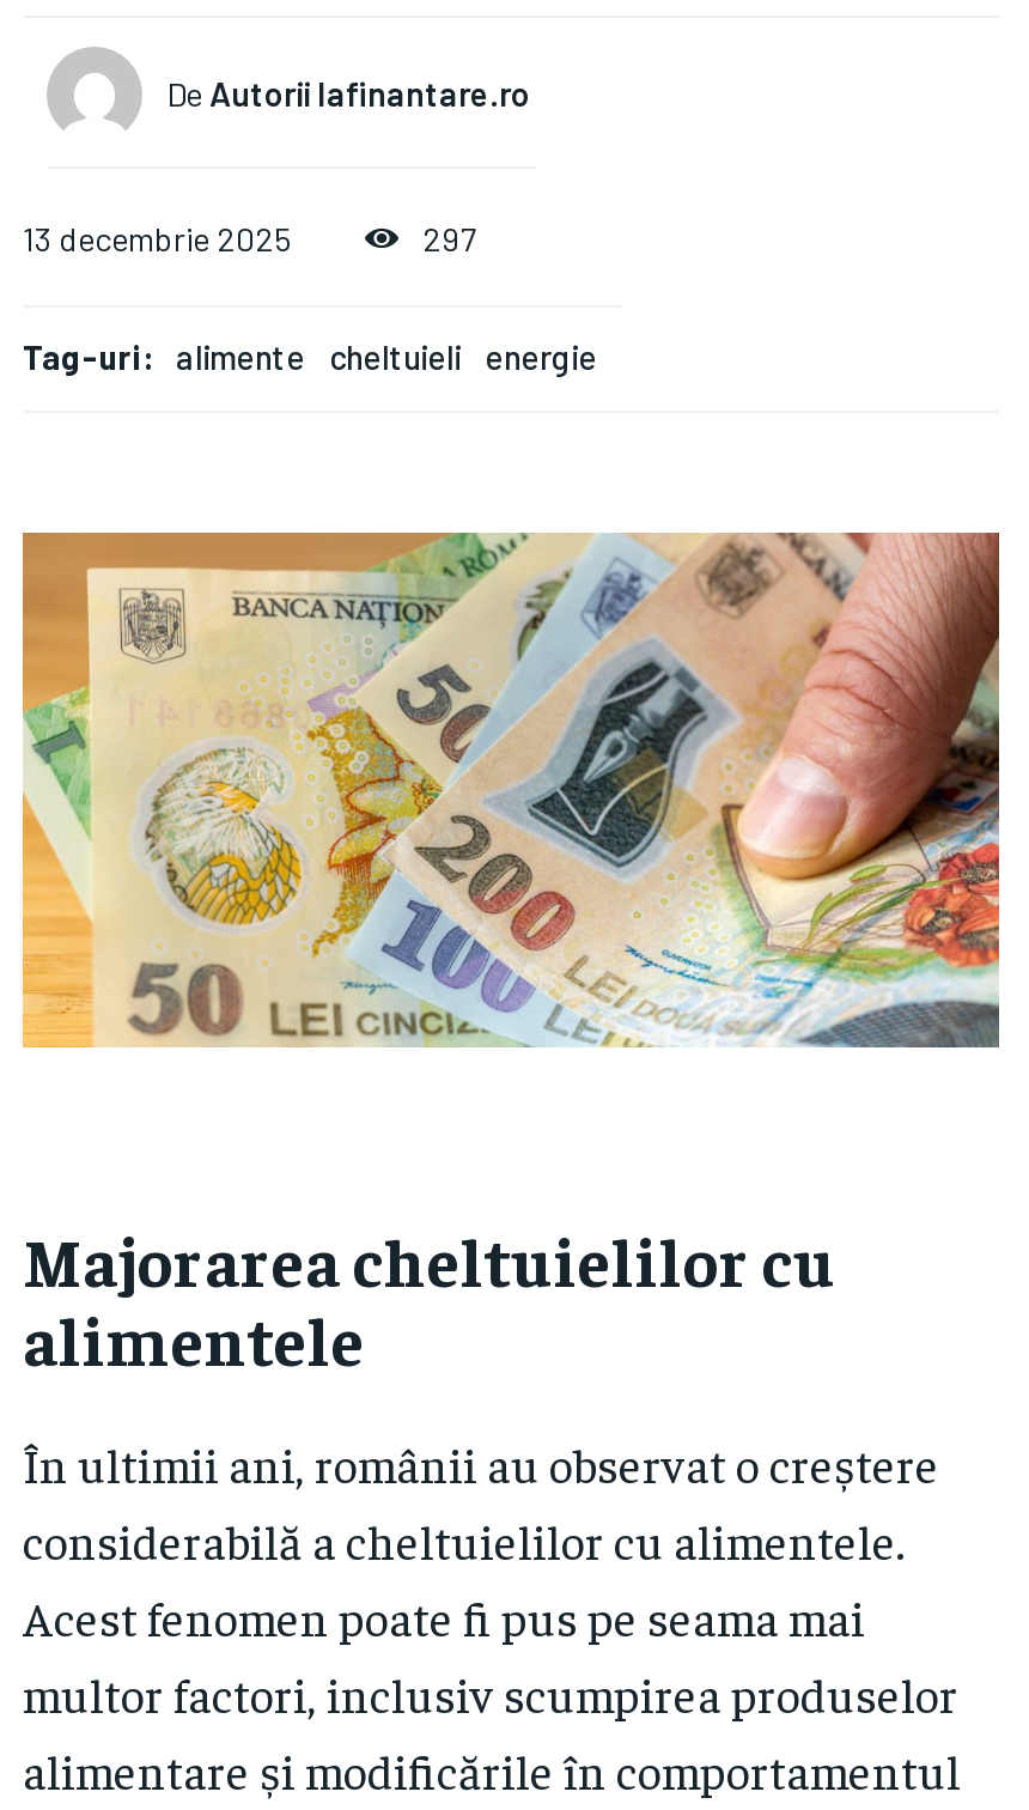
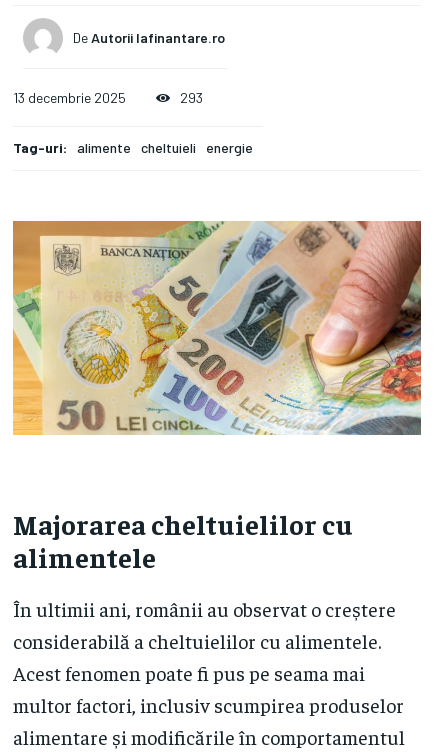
- 297
+ 293
